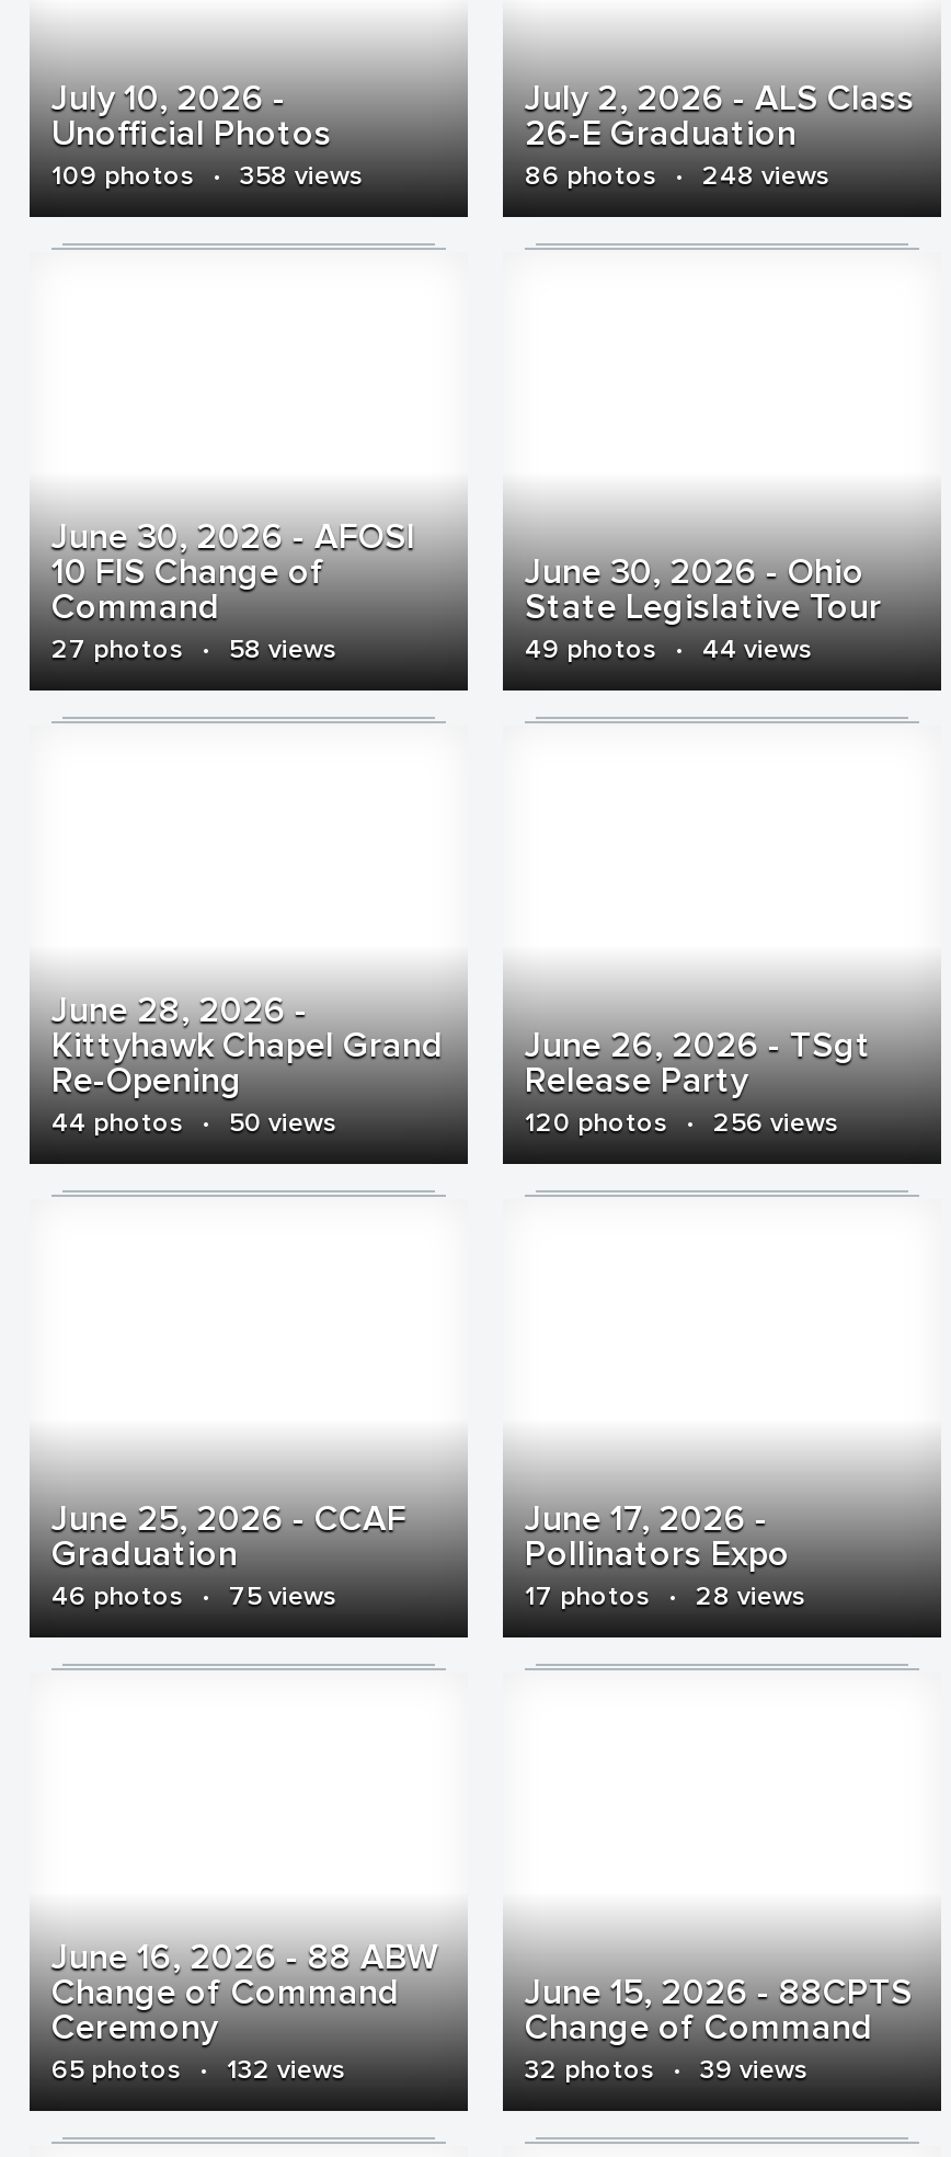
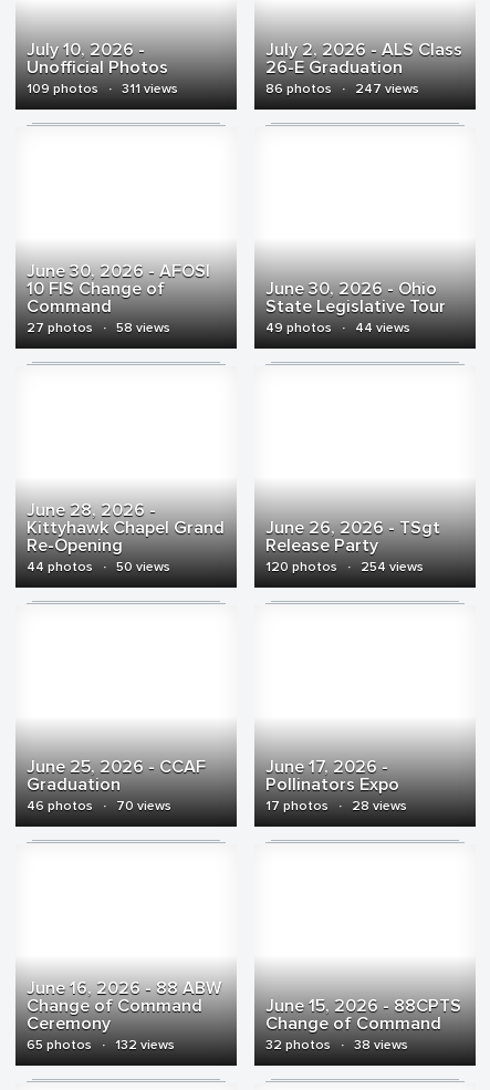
- 109 photos · 358 views
+ 109 photos · 311 views

- 86 photos · 248 views
+ 86 photos · 247 views

- 120 photos · 256 views
+ 120 photos · 254 views

- 46 photos · 75 views
+ 46 photos · 70 views

- 32 photos · 39 views
+ 32 photos · 38 views
